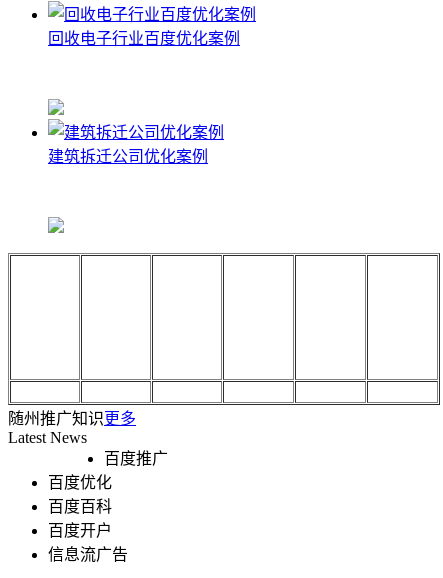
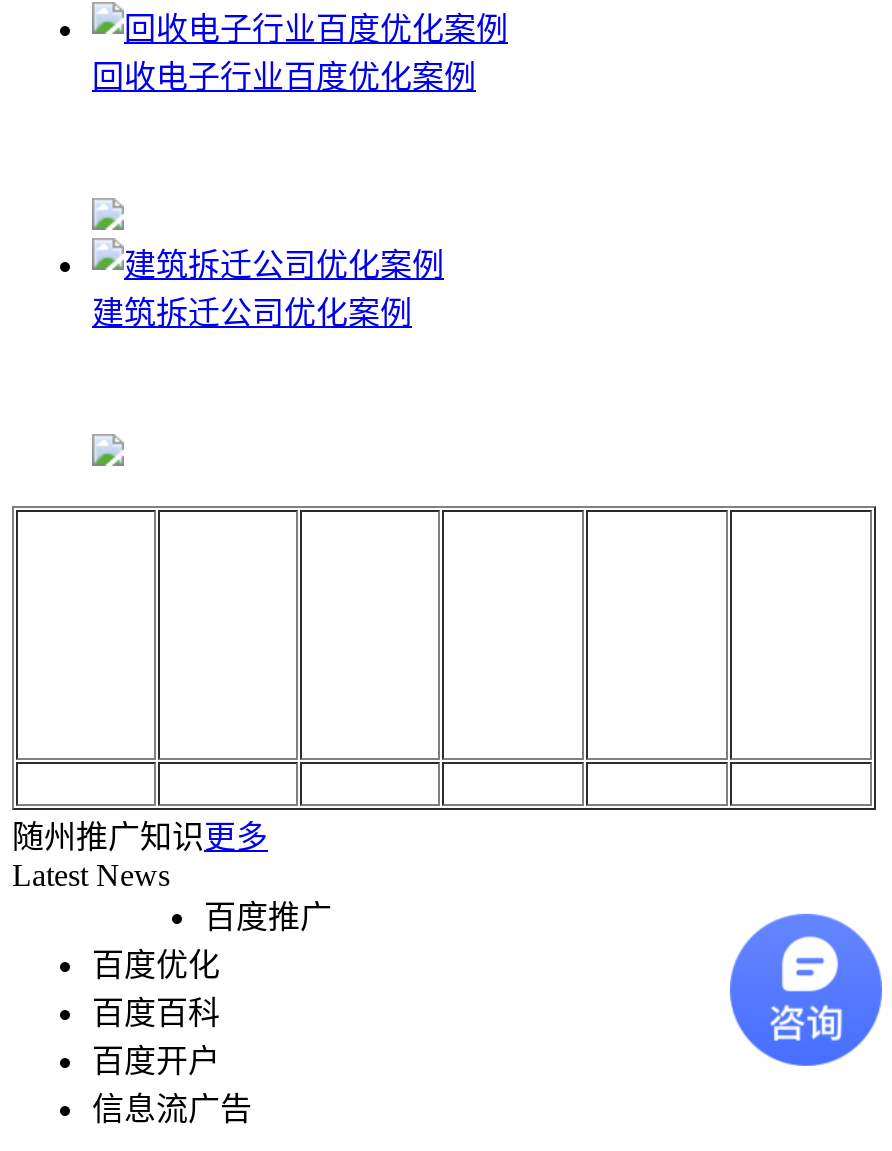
+ [image]
